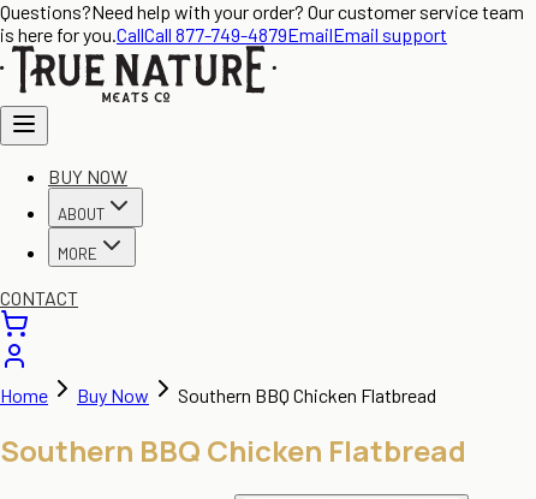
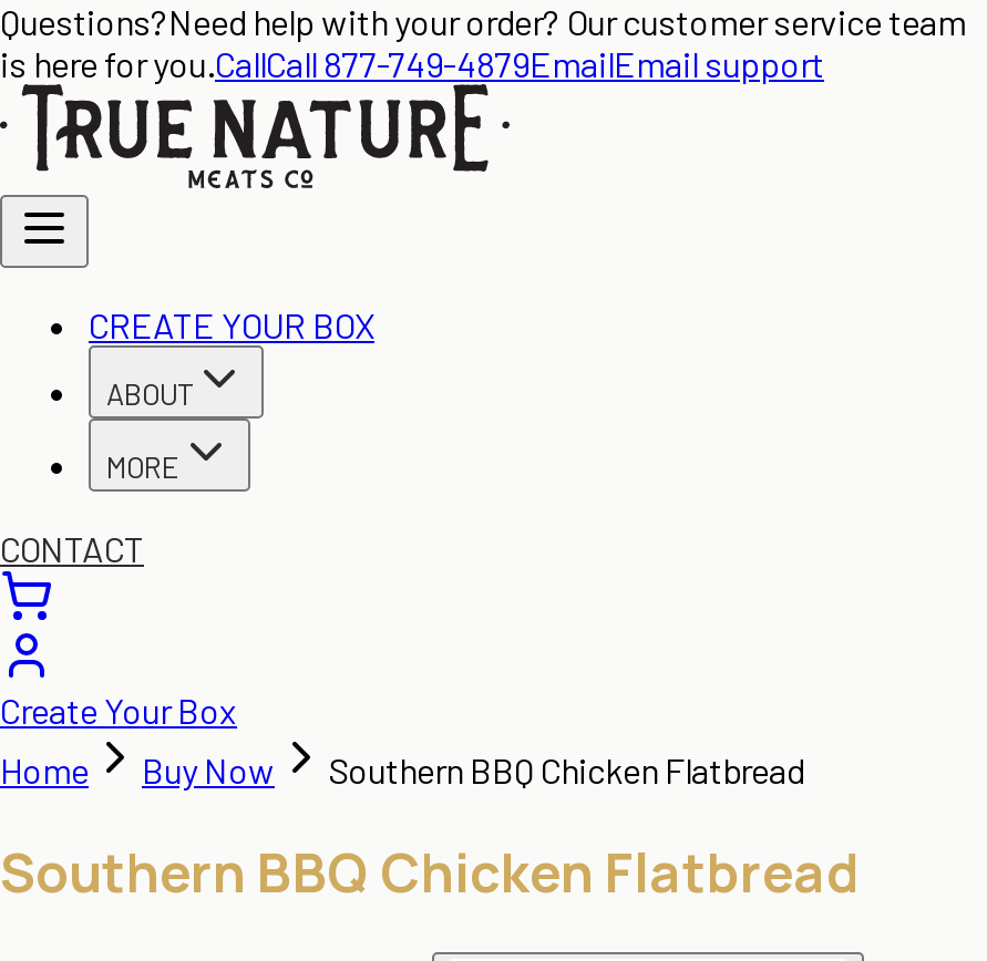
- BUY NOW
+ CREATE YOUR BOX

+ Create Your Box
